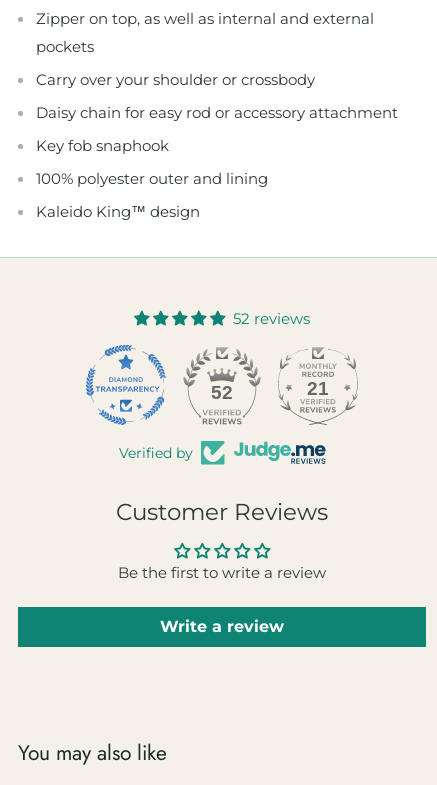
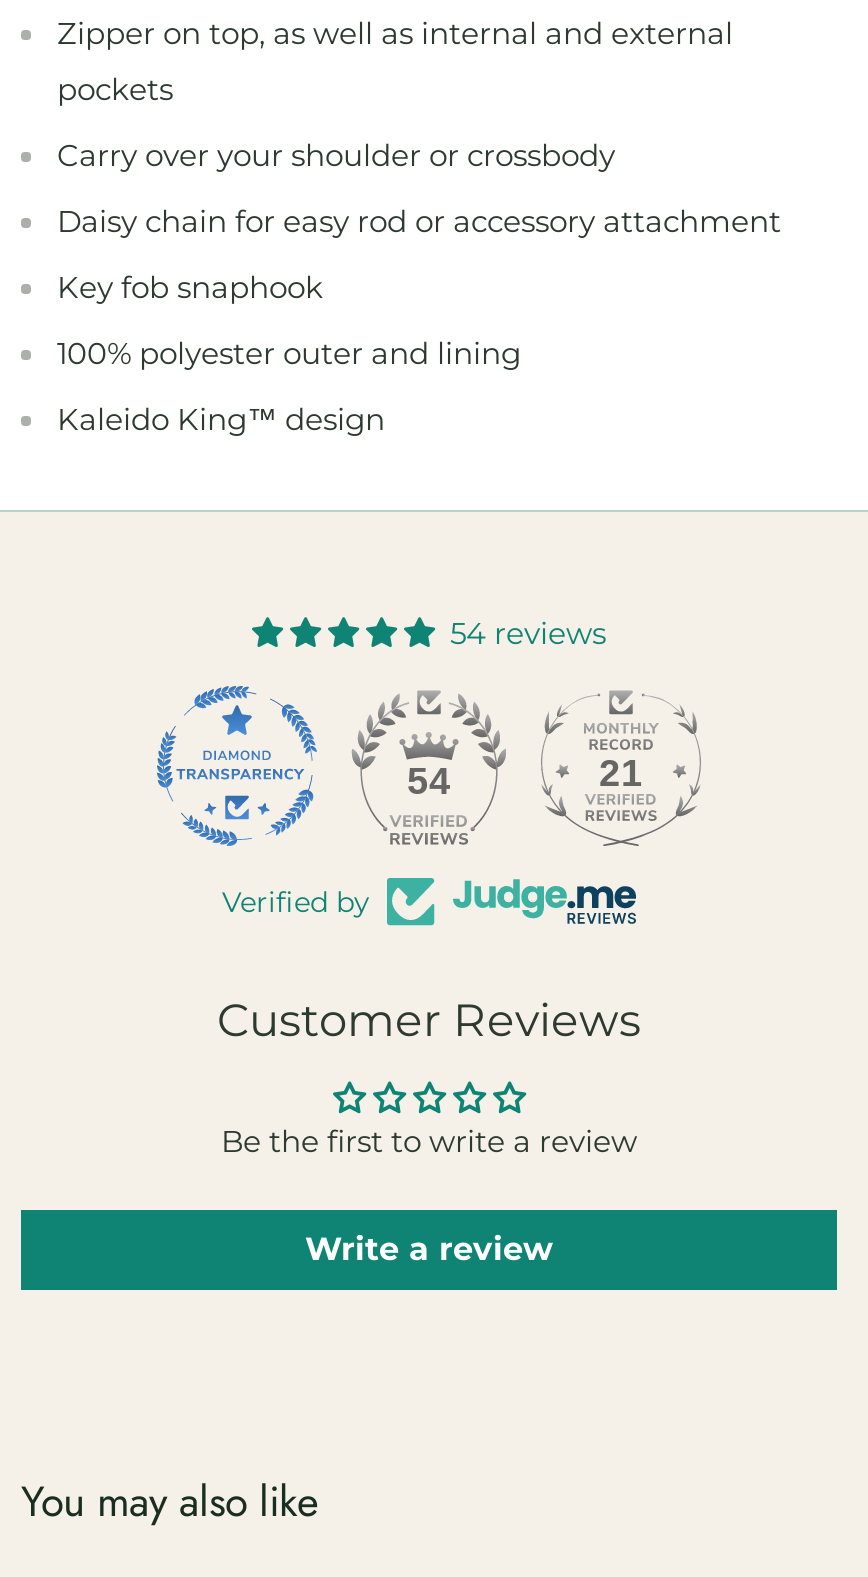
- 52 reviews
+ 54 reviews

- 52
+ 54
